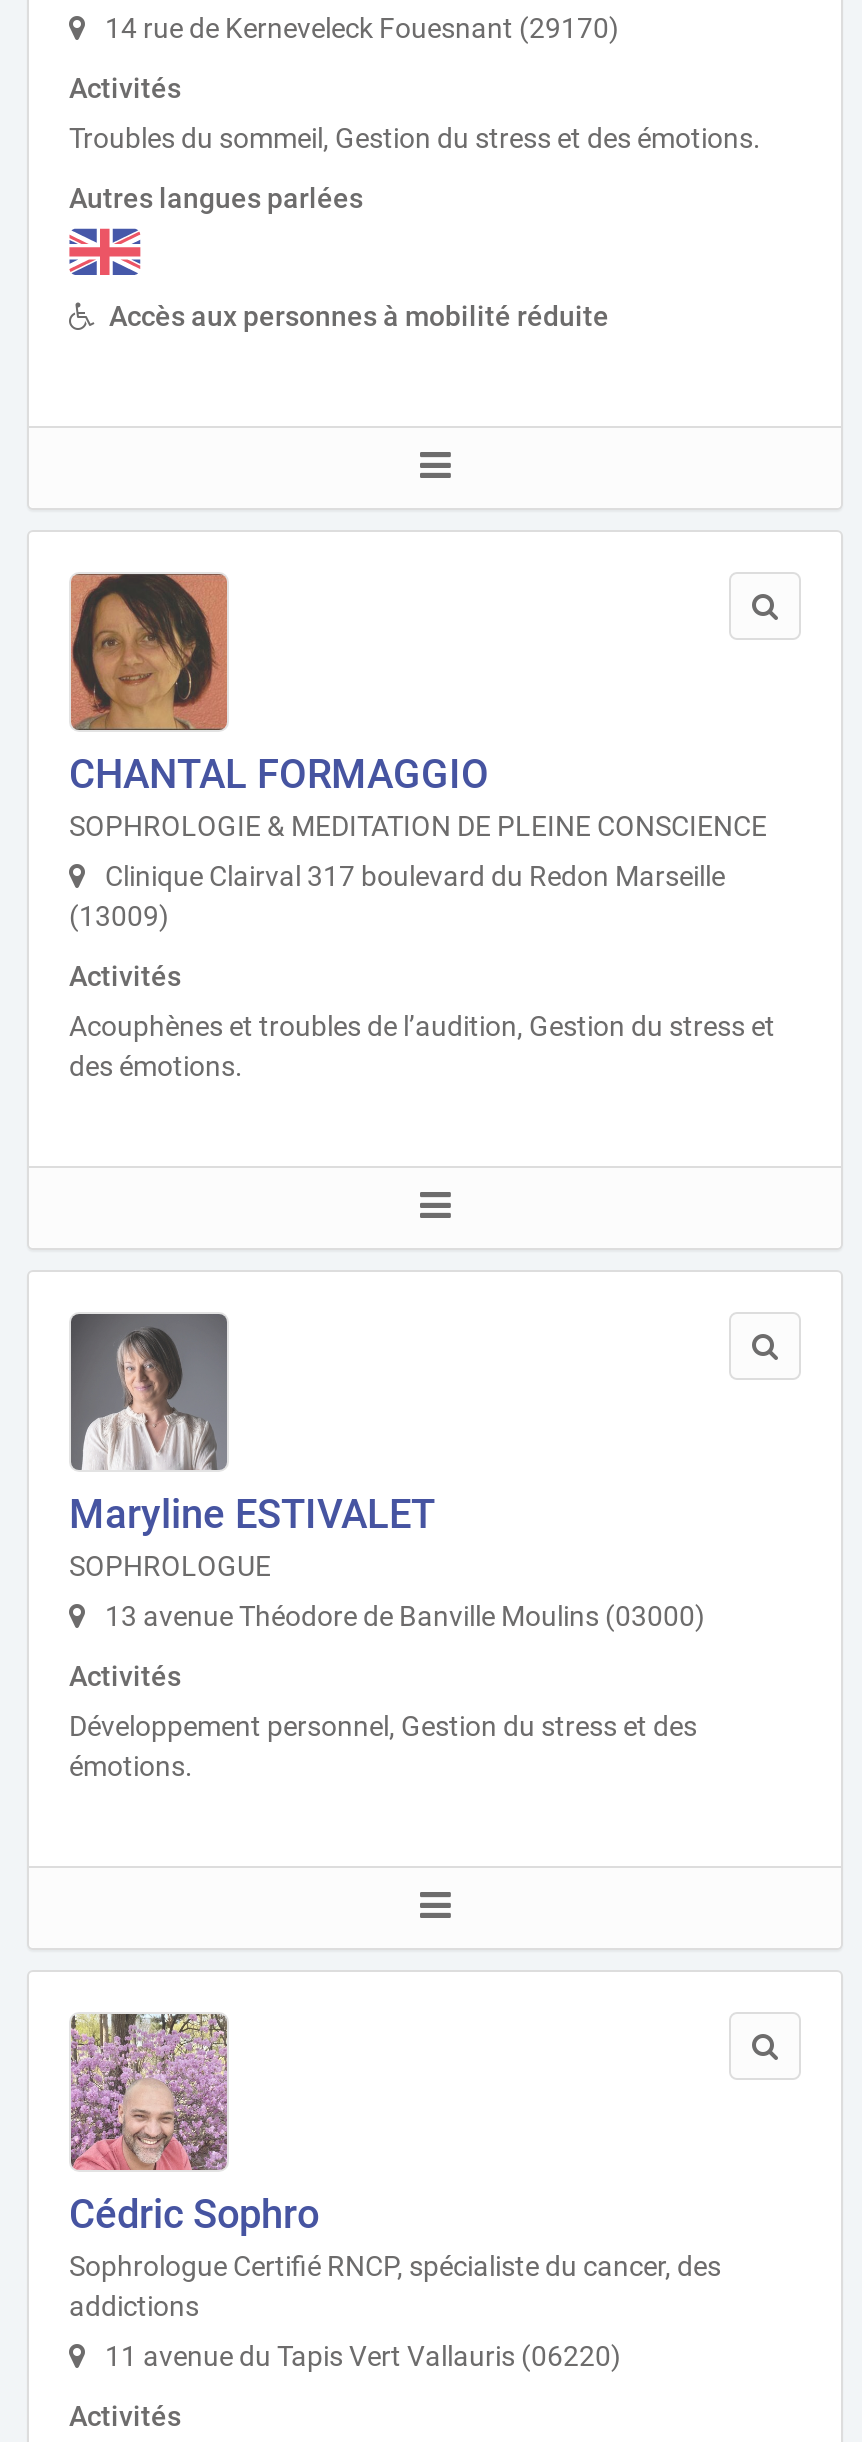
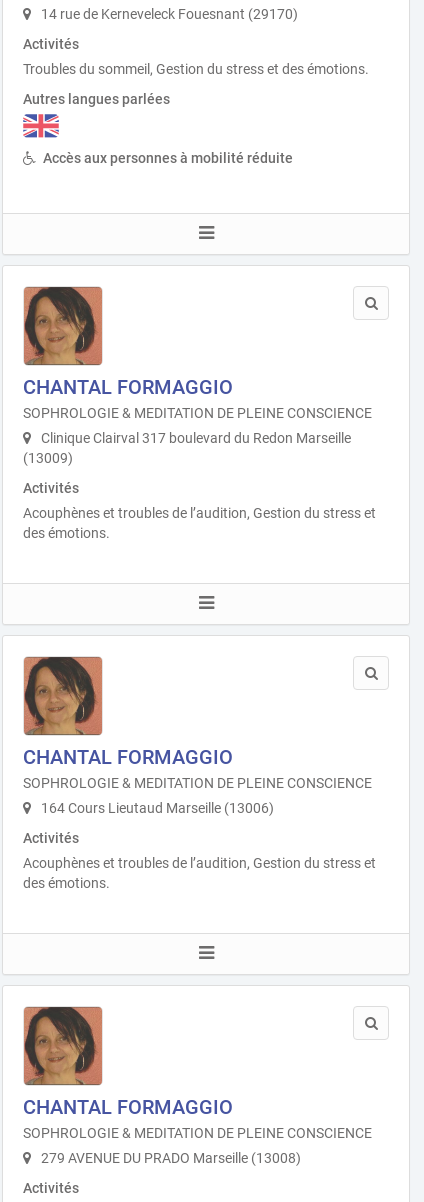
- [image]
- Maryline ESTIVALET
- SOPHROLOGUE
+ [image]
+ CHANTAL FORMAGGIO
+ SOPHROLOGIE & MEDITATION DE PLEINE CONSCIENCE

- 13 avenue Théodore de Banville Moulins (03000)
+ 164 Cours Lieutaud Marseille (13006)

- Développement personnel, Gestion du stress et des
- émotions.
+ Acouphènes et troubles de l’audition, Gestion du stress et
+ des émotions.

- [image]
- Cédric Sophro
- Sophrologue Certifié RNCP, spécialiste du cancer, des
- addictions
+ [image]
+ CHANTAL FORMAGGIO
+ SOPHROLOGIE & MEDITATION DE PLEINE CONSCIENCE

- 11 avenue du Tapis Vert Vallauris (06220)
+ 279 AVENUE DU PRADO Marseille (13008)
